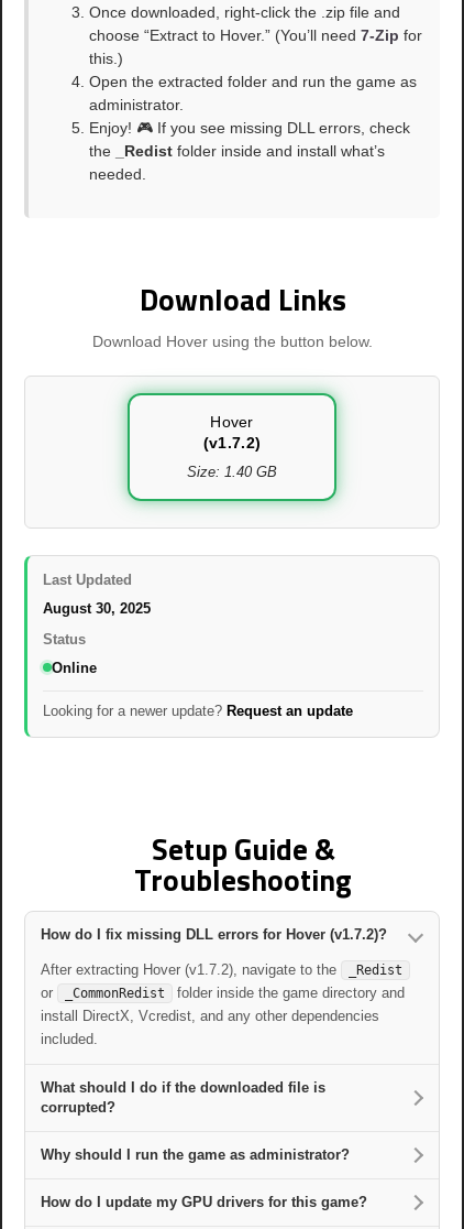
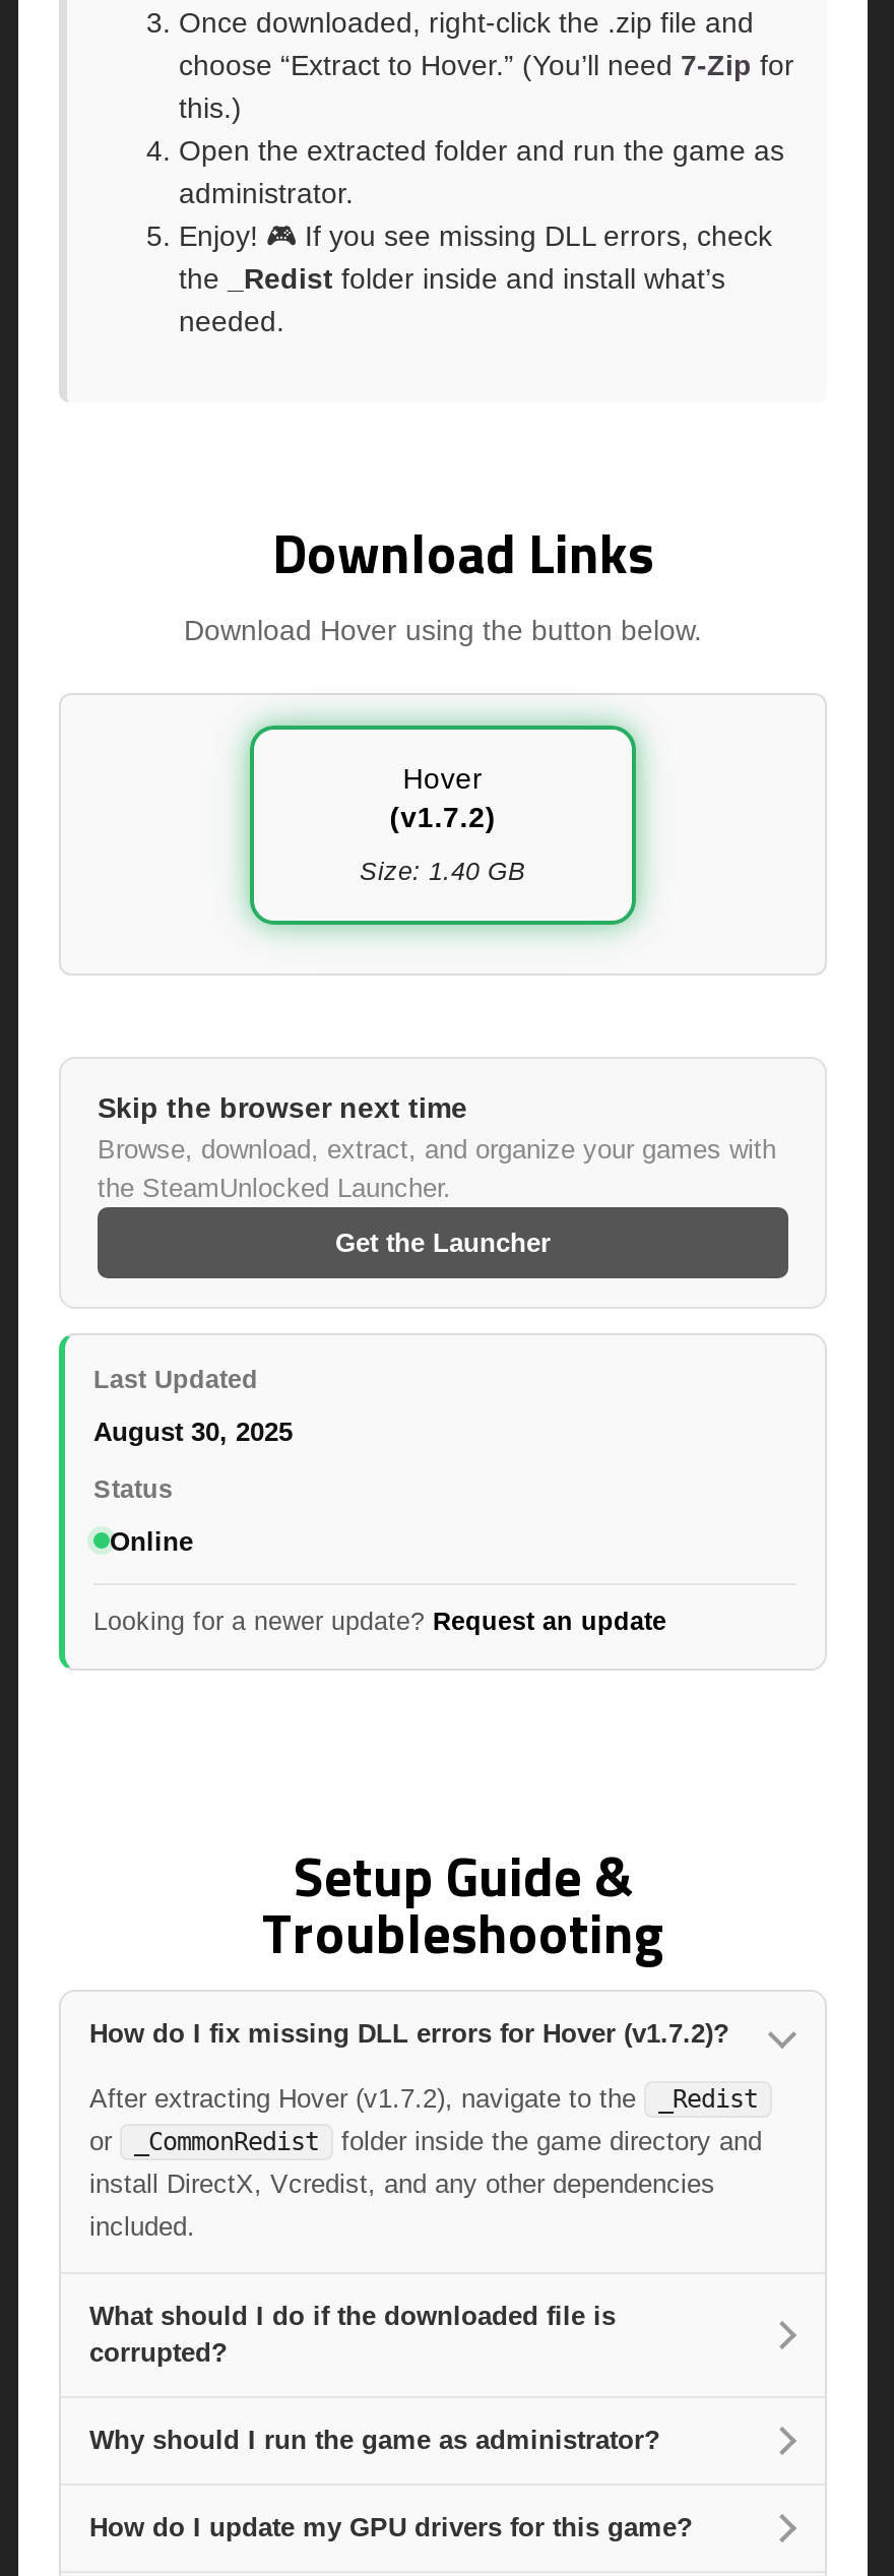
+ Skip the browser next time
+ Browse, download, extract, and organize your games with
+ the SteamUnlocked Launcher.
+ Get the Launcher
